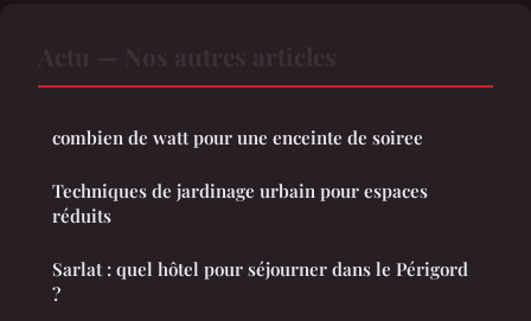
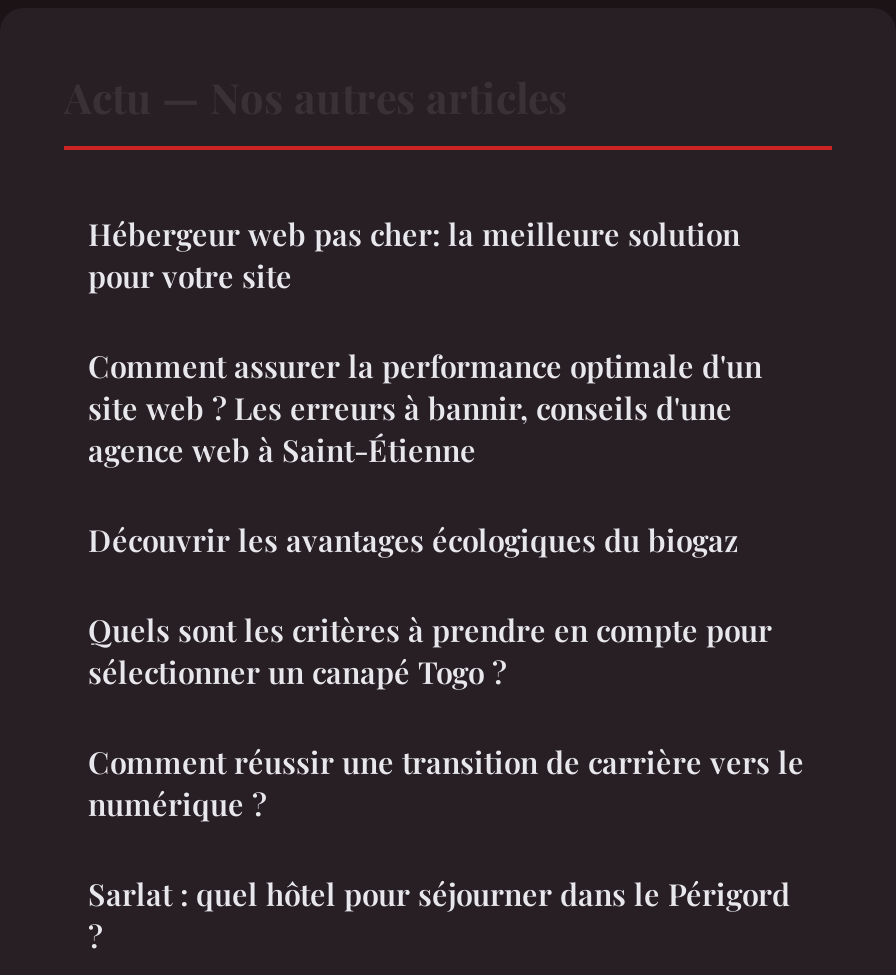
- combien de watt pour une enceinte de soiree
- Techniques de jardinage urbain pour espaces
- réduits
+ Hébergeur web pas cher: la meilleure solution
+ pour votre site
+ Comment assurer la performance optimale d'un
+ site web ? Les erreurs à bannir, conseils d'une
+ agence web à Saint-Étienne
+ Découvrir les avantages écologiques du biogaz
+ Quels sont les critères à prendre en compte pour
+ sélectionner un canapé Togo ?
+ Comment réussir une transition de carrière vers le
+ numérique ?
